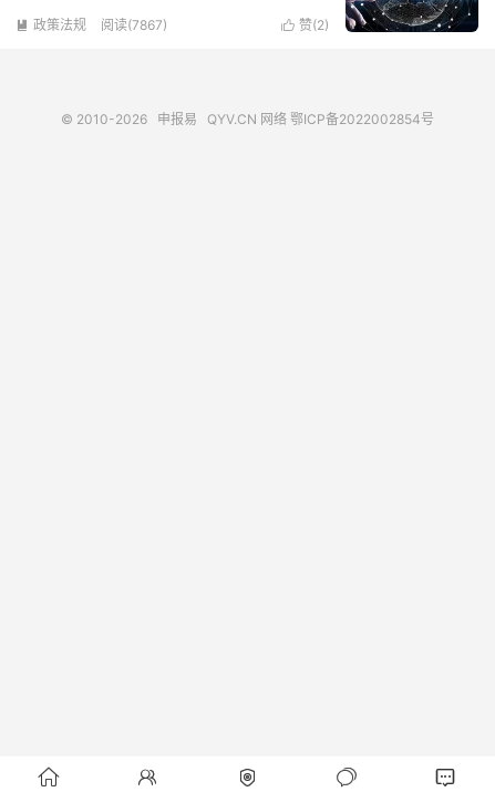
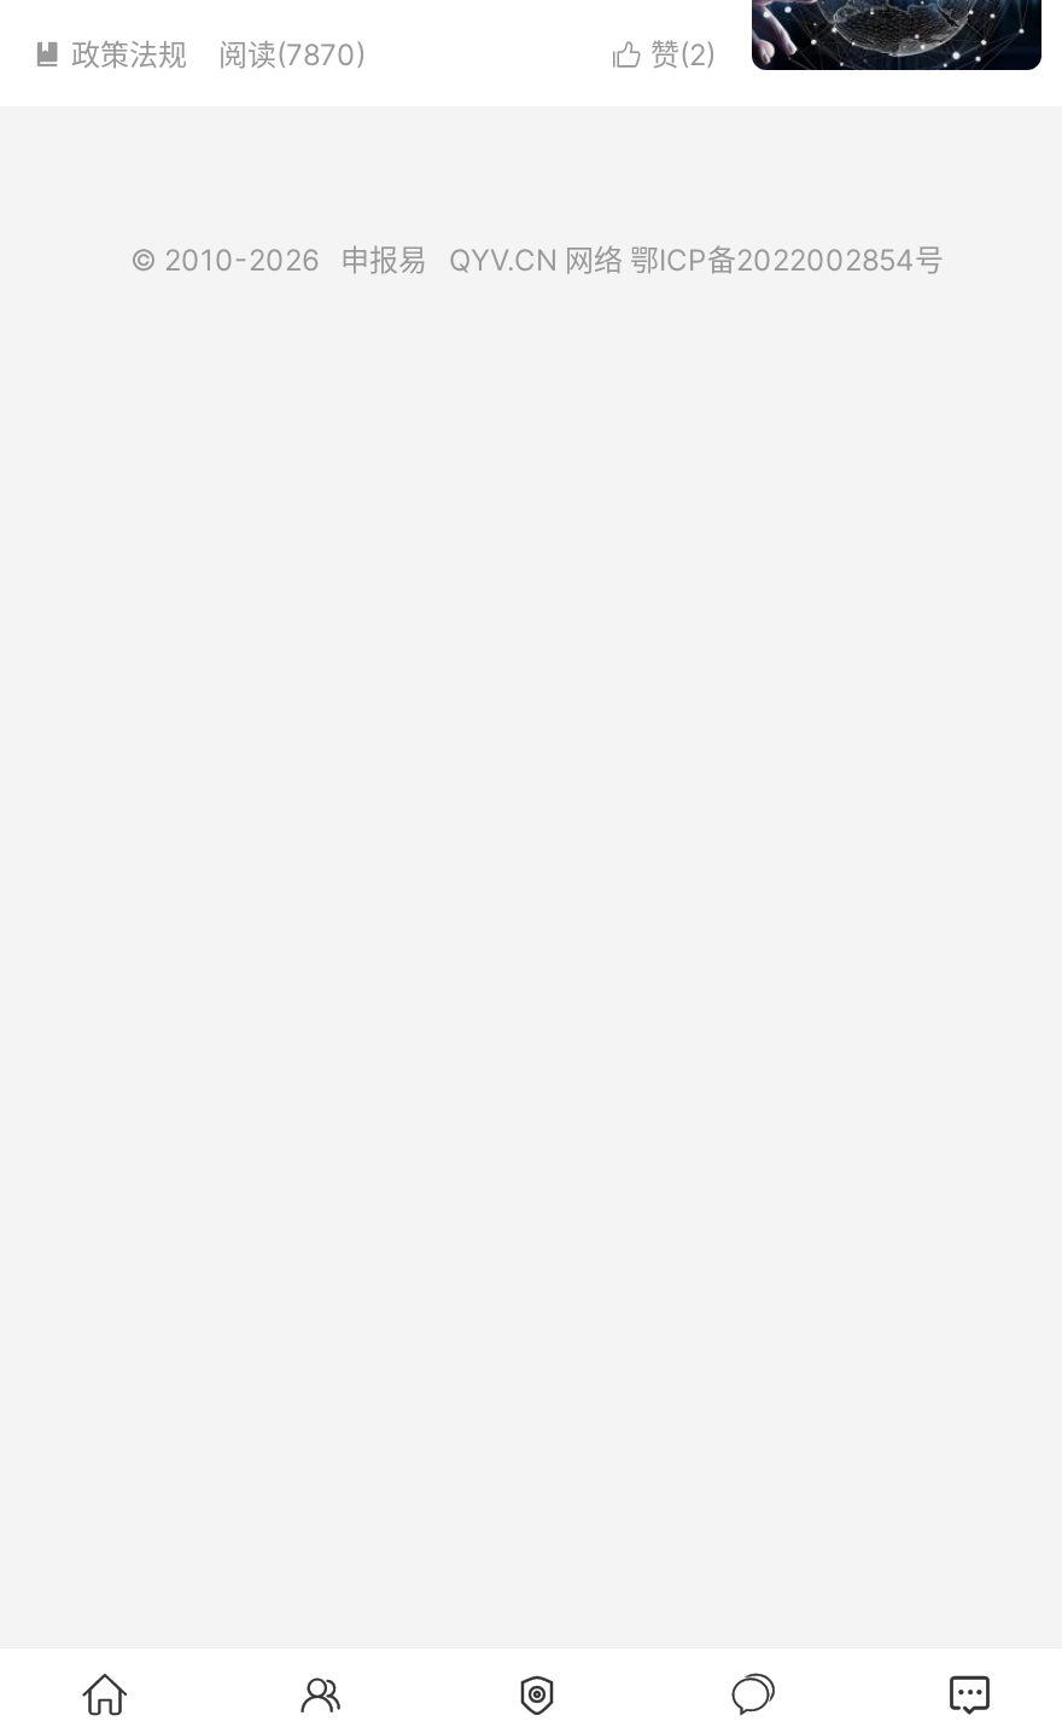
- 阅读(7867)
+ 阅读(7870)
